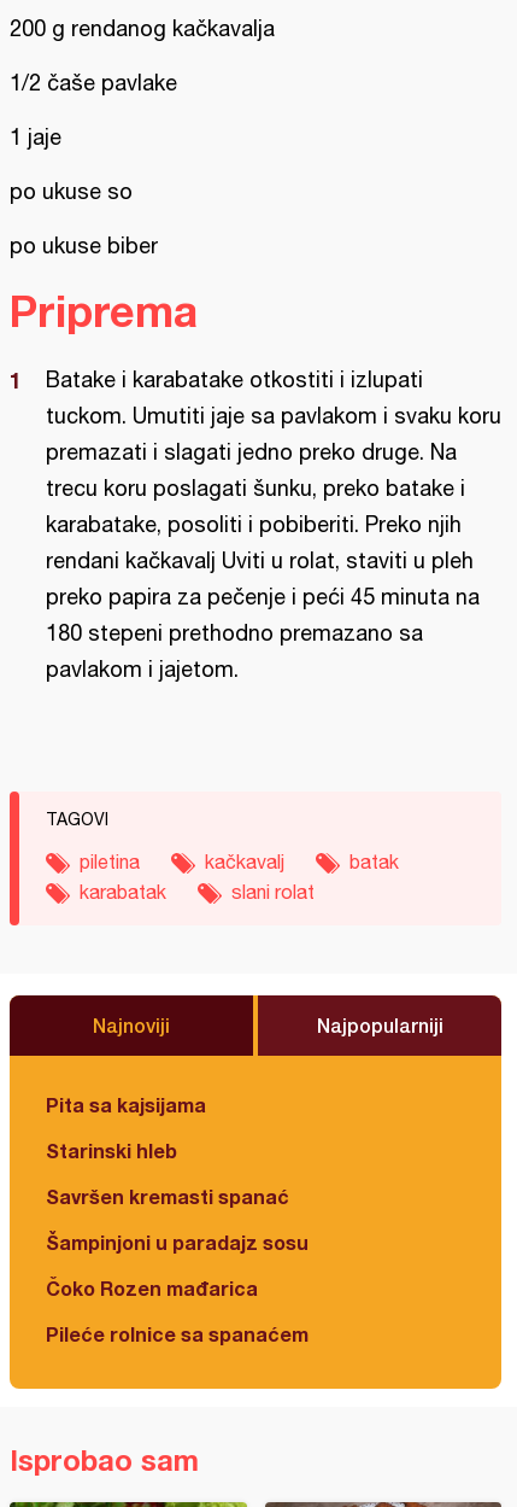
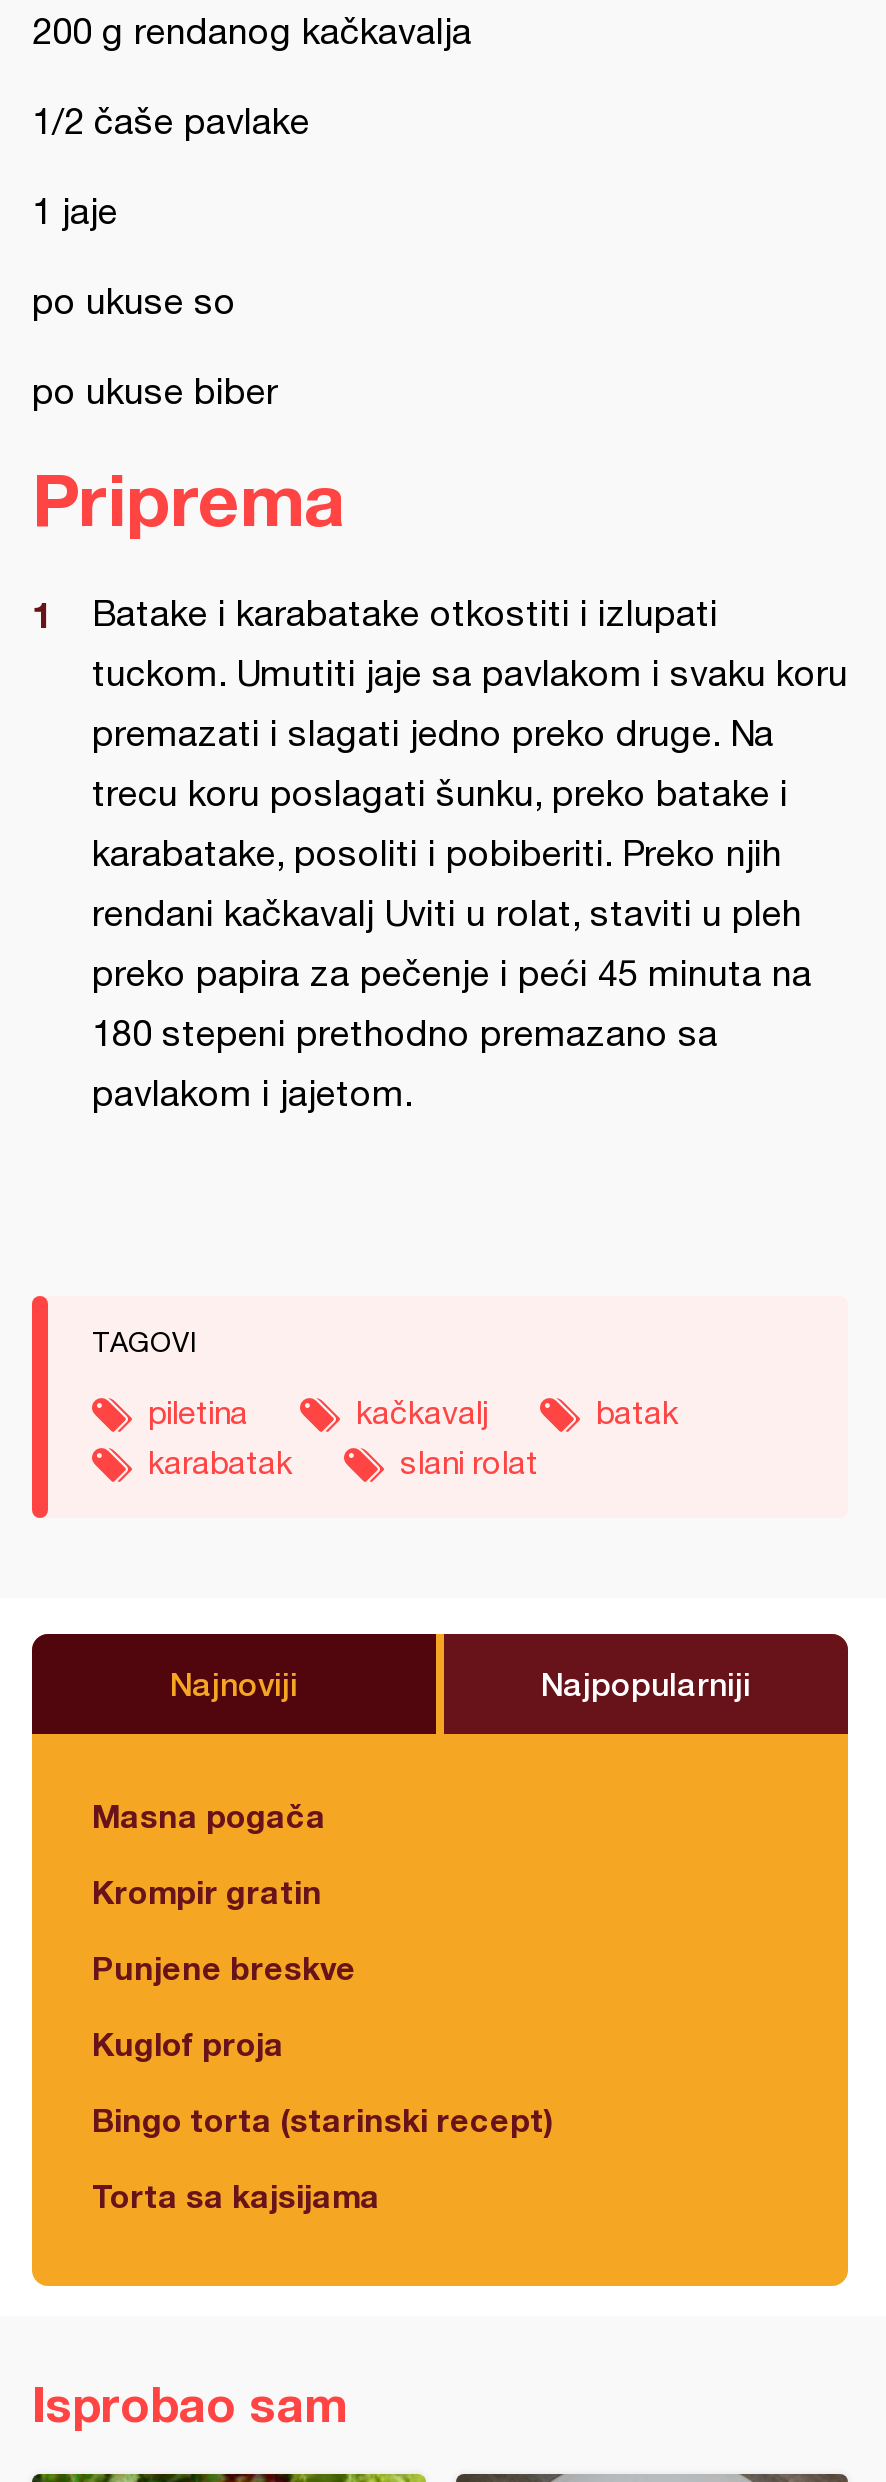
- Pita sa kajsijama
+ Masna pogača

- Starinski hleb
+ Krompir gratin

- Savršen kremasti spanać
+ Punjene breskve

- Šampinjoni u paradajz sosu
+ Kuglof proja

- Čoko Rozen mađarica
+ Bingo torta (starinski recept)

- Pileće rolnice sa spanaćem
+ Torta sa kajsijama
